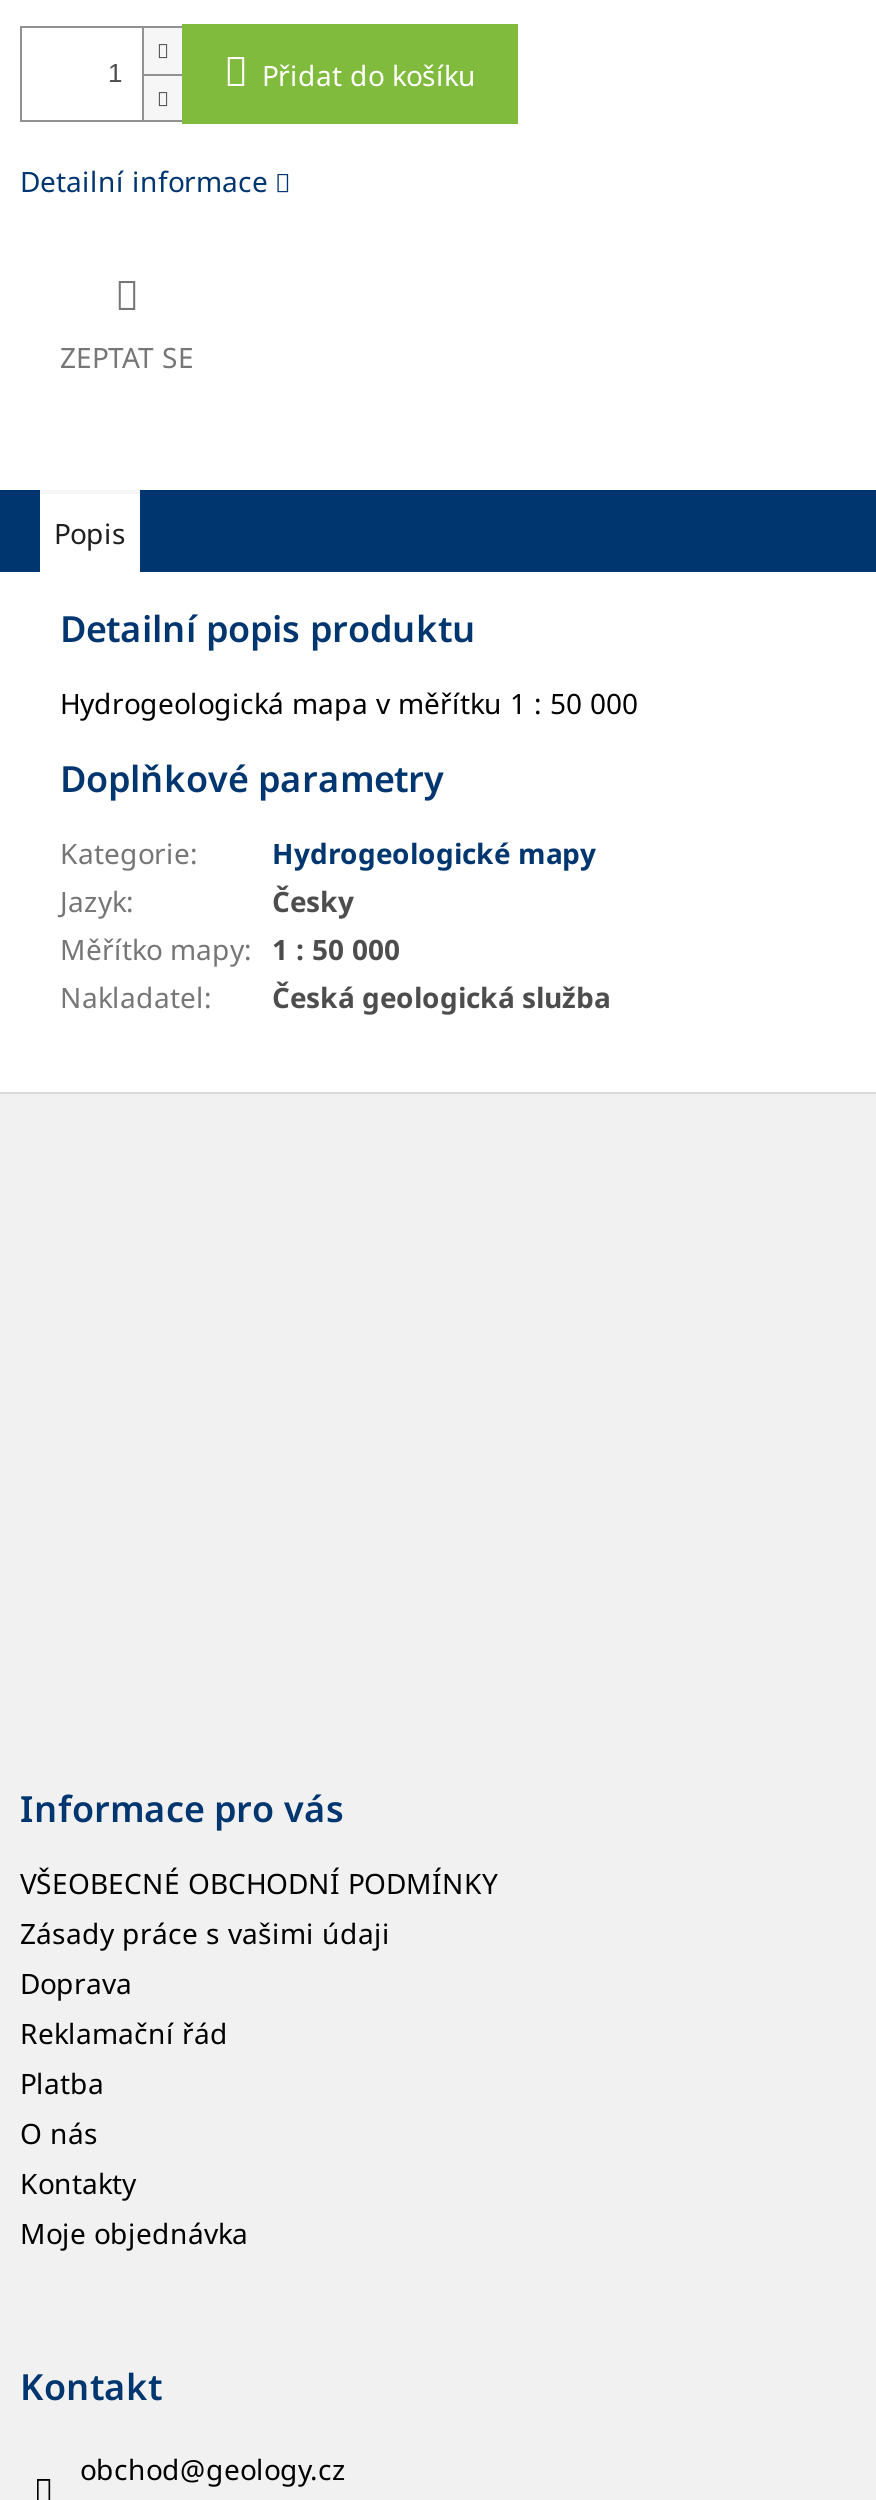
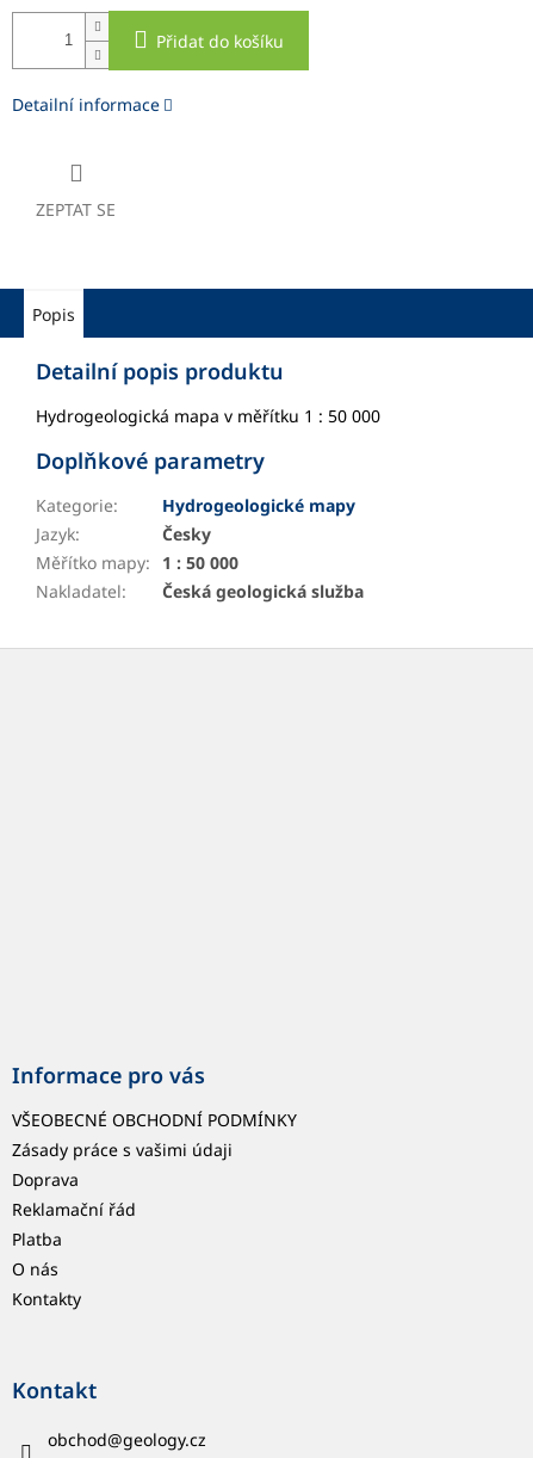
- Moje objednávka
